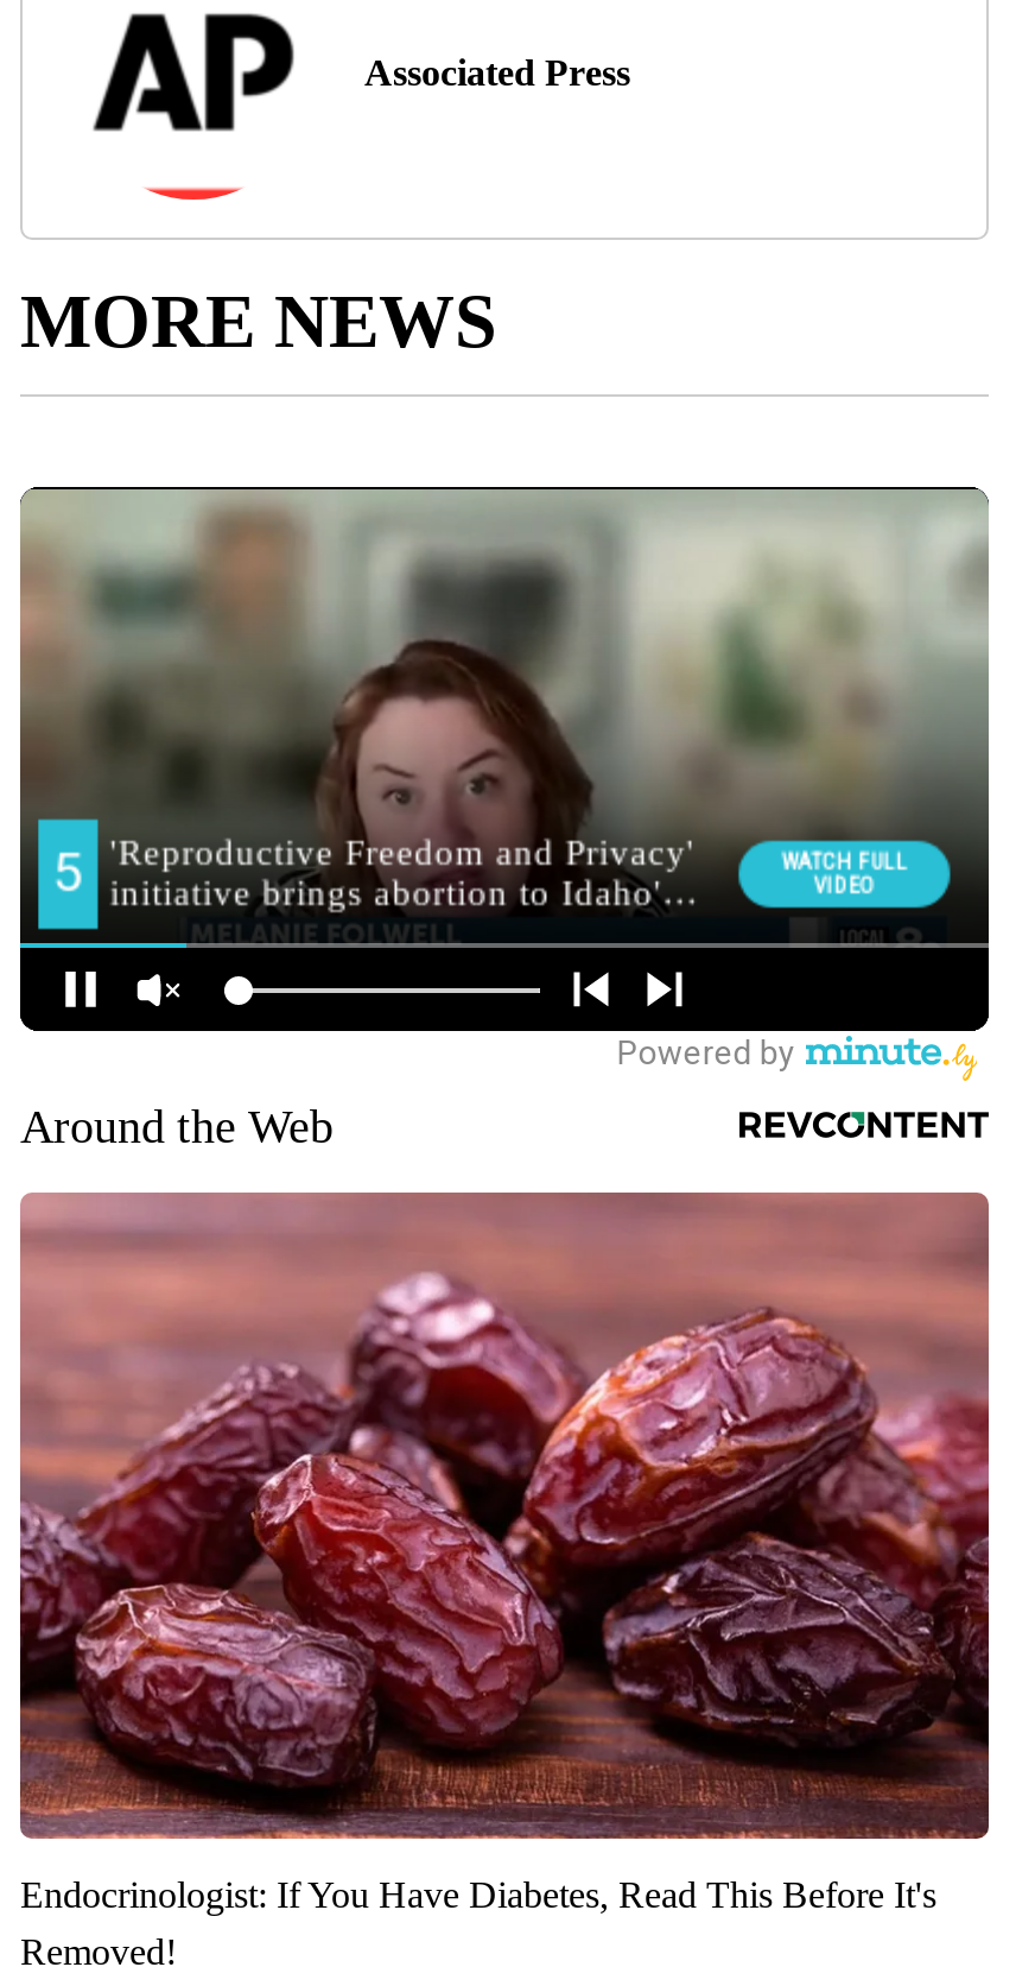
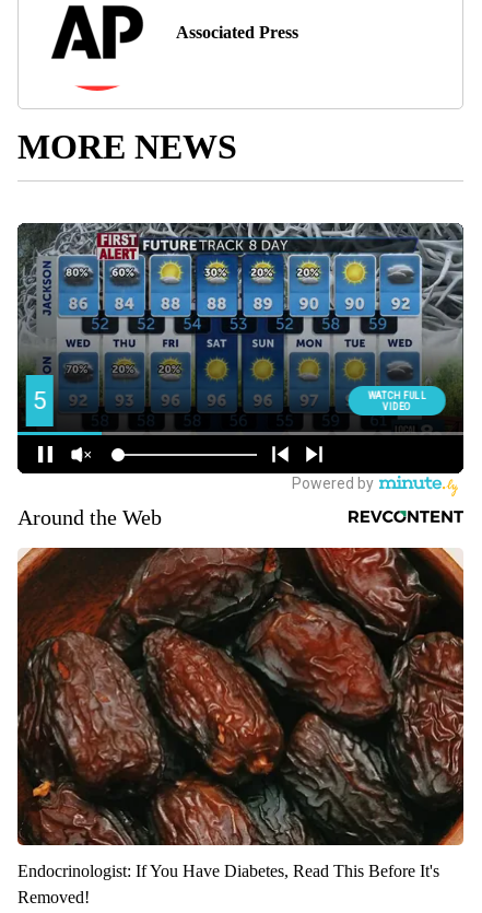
- [image]
+ [image]

- [image]
+ [image]
